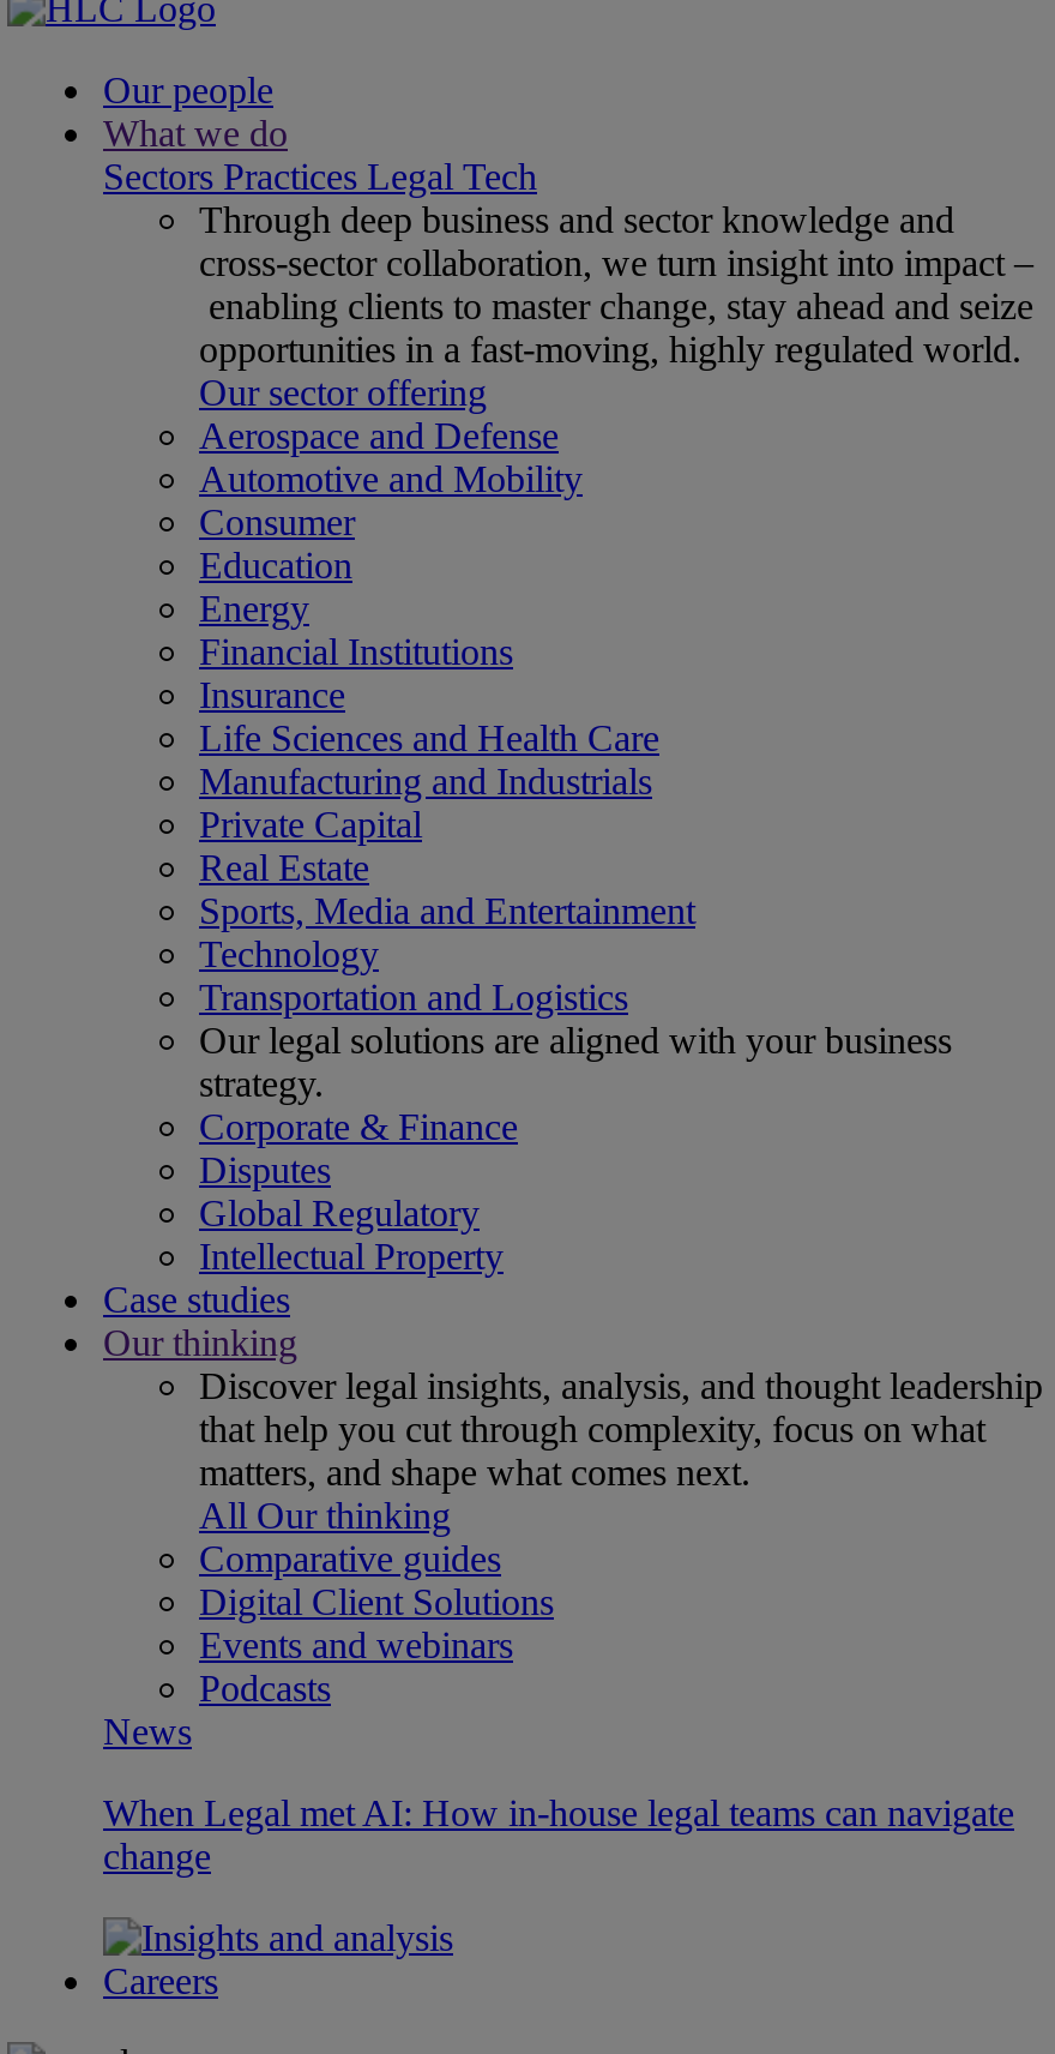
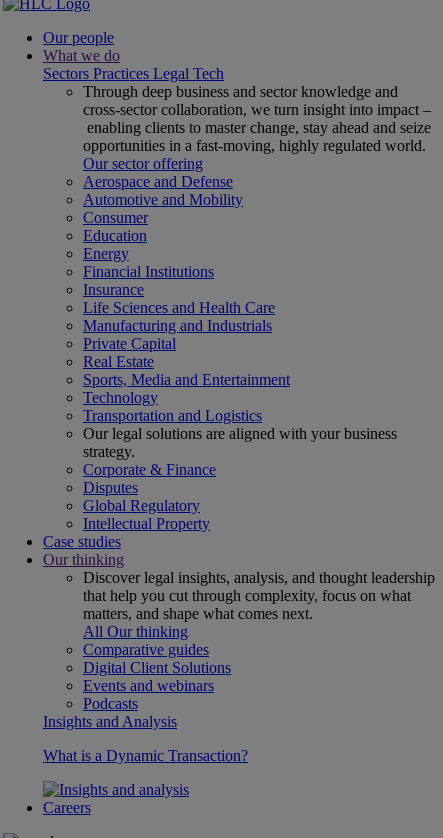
- News
+ Insights and Analysis

- When Legal met AI: How in-house legal teams can navigate
- change
+ What is a Dynamic Transaction?
